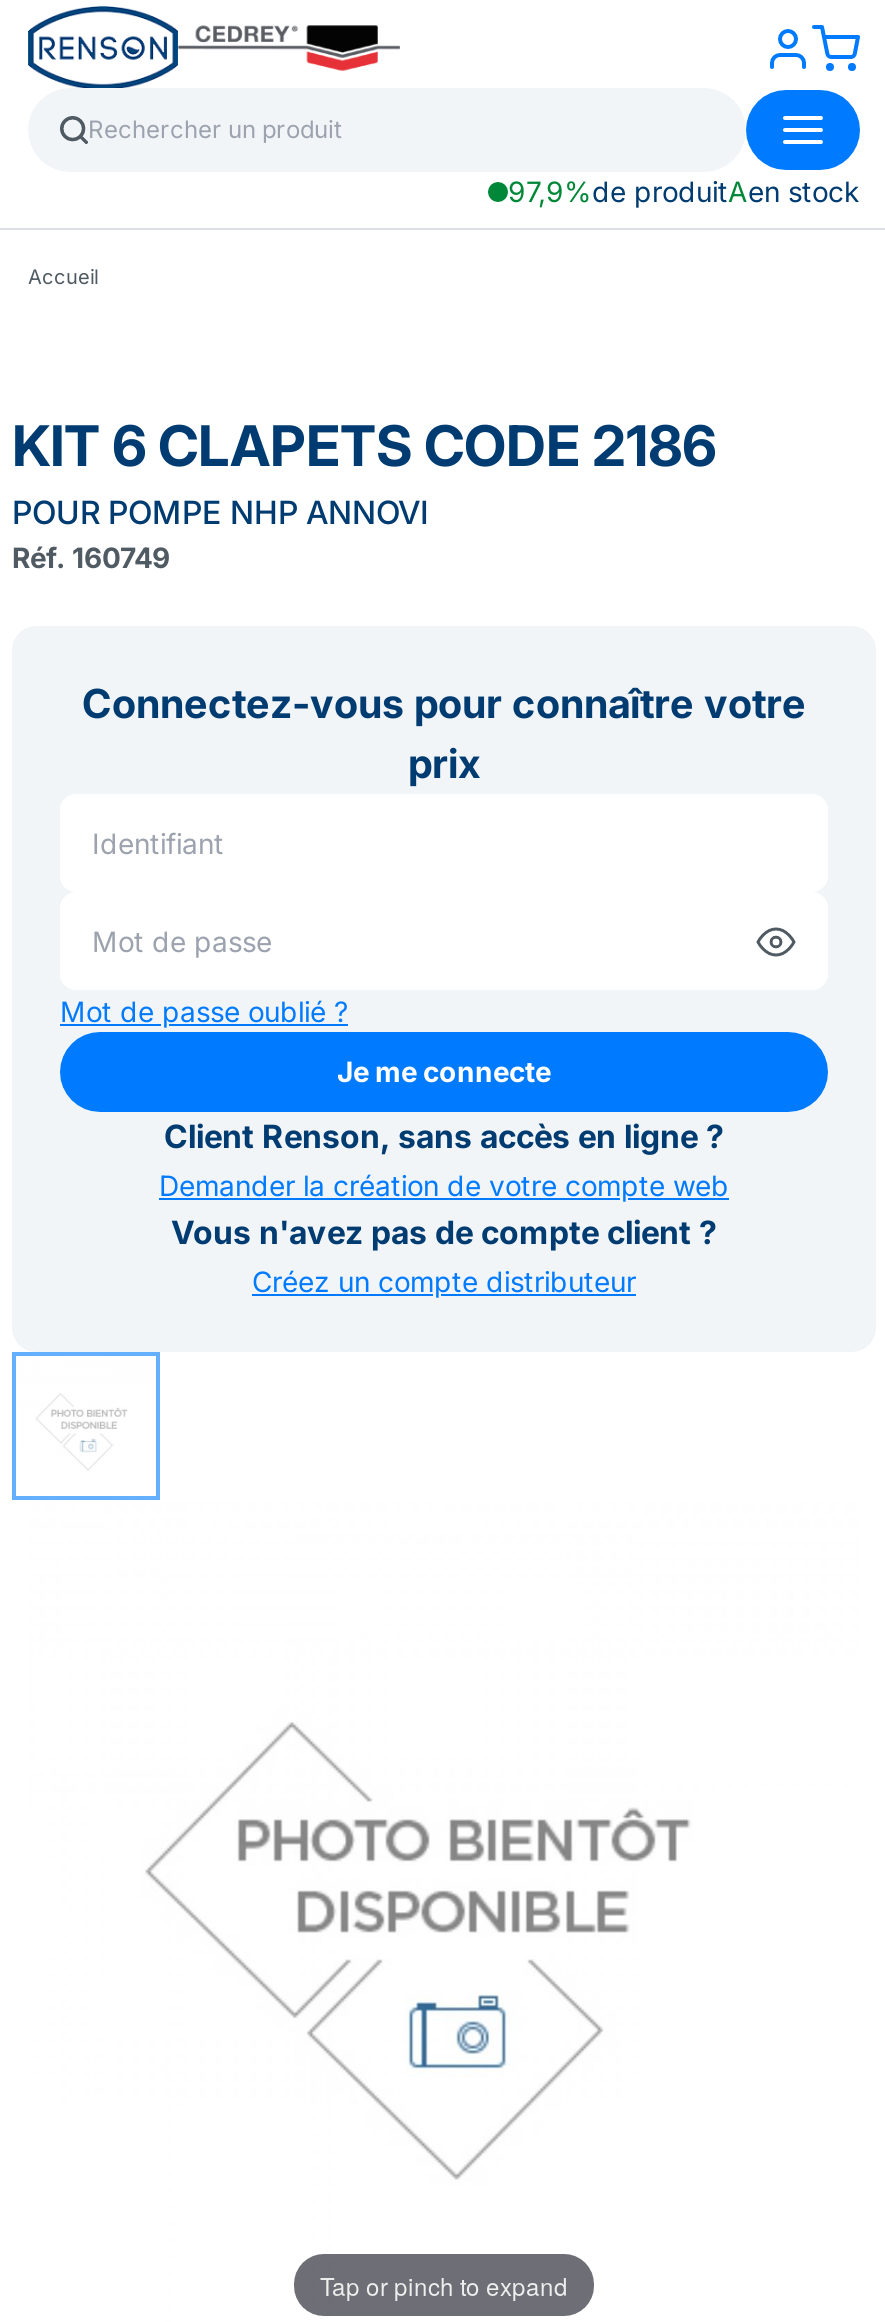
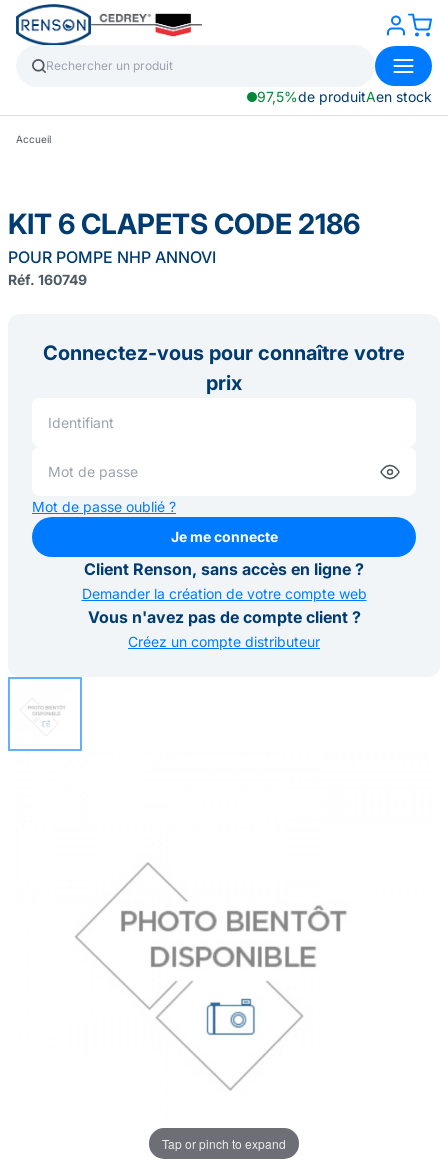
- 97,9%de produitAen stock
+ 97,5%de produitAen stock
